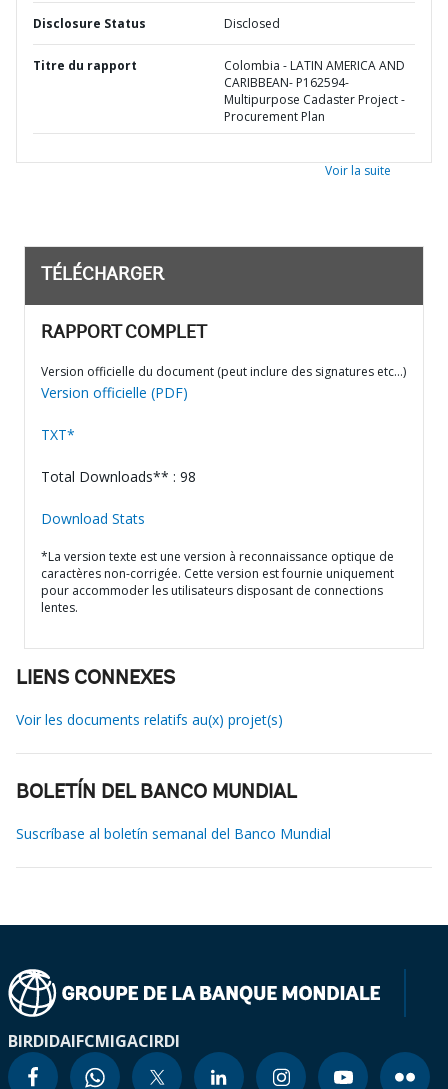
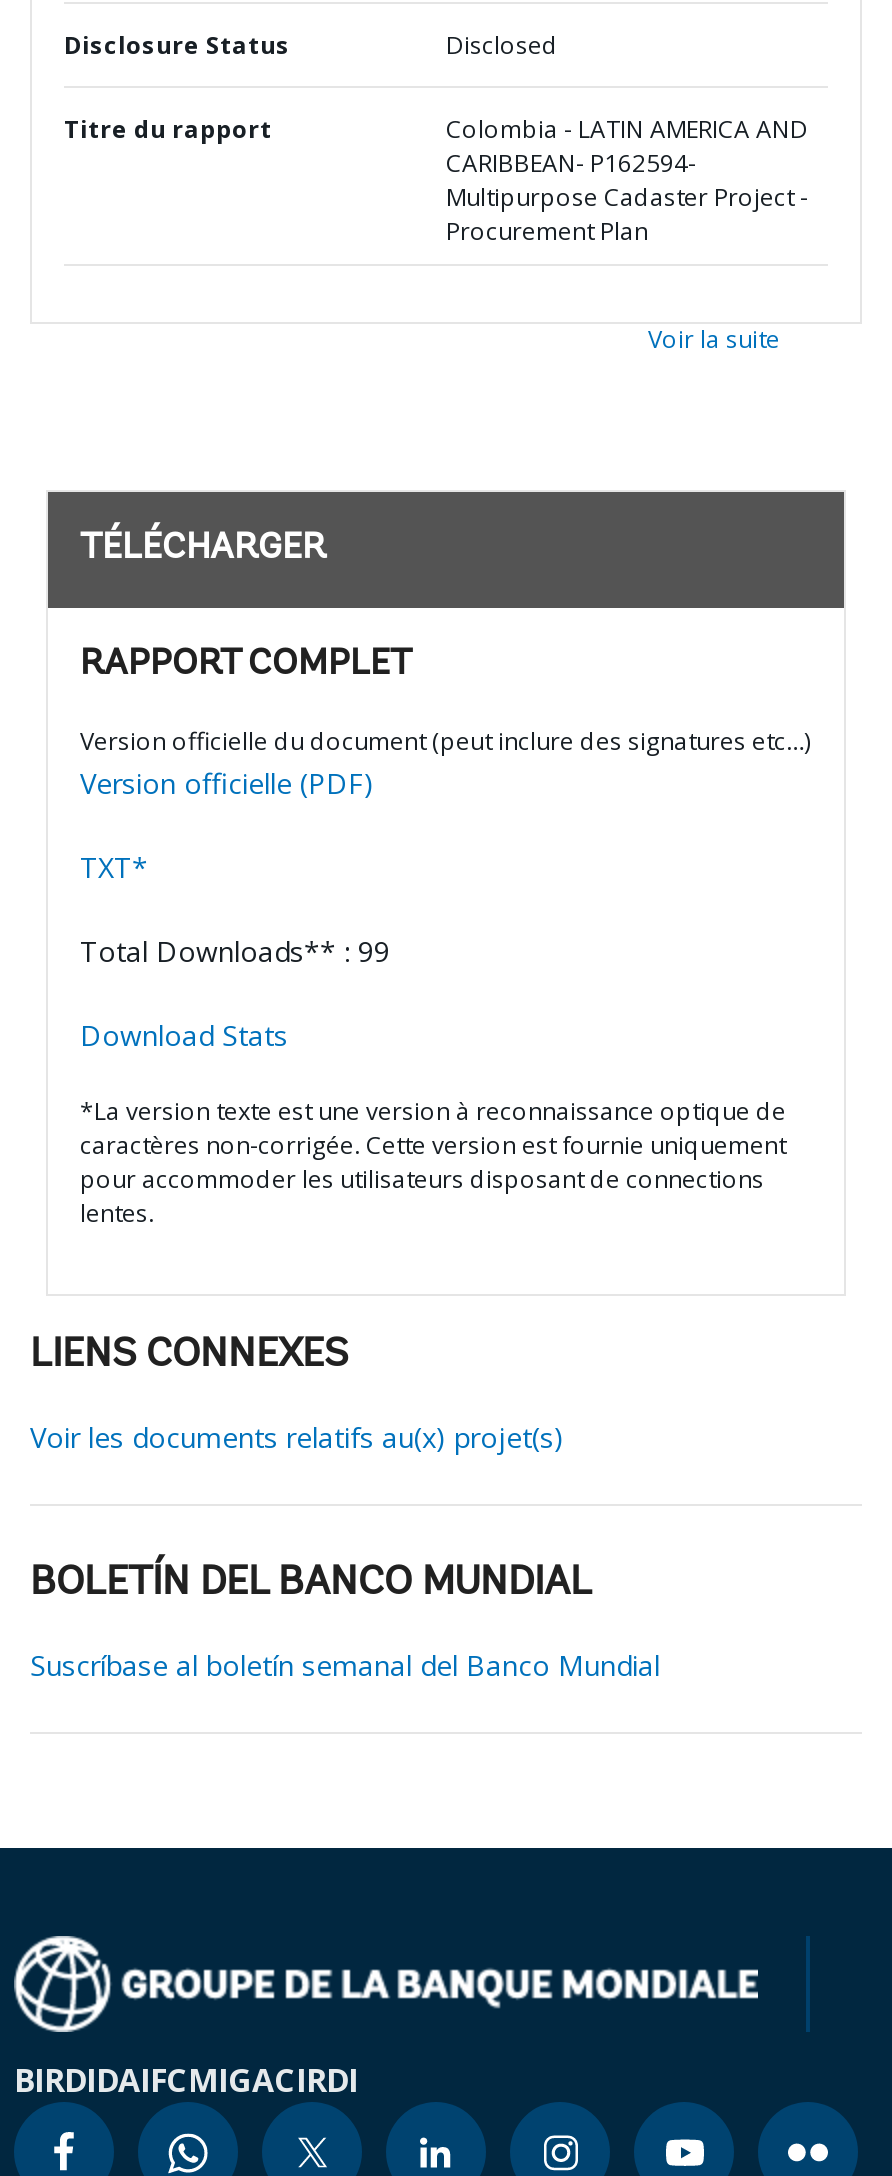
- Total Downloads** : 98
+ Total Downloads** : 99
